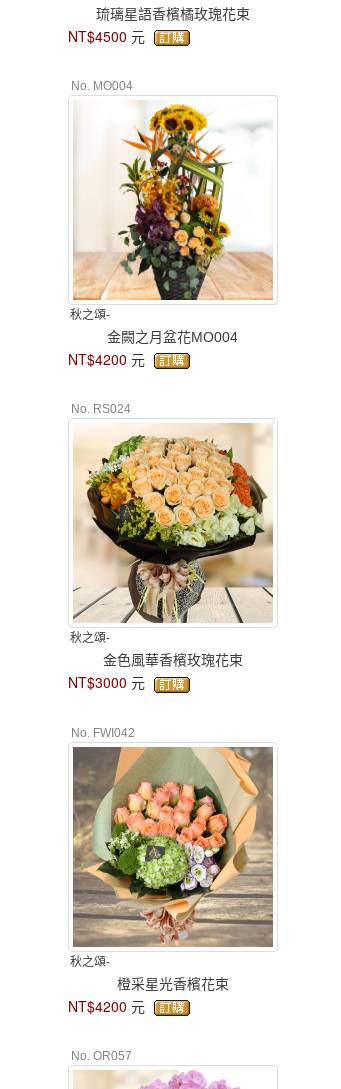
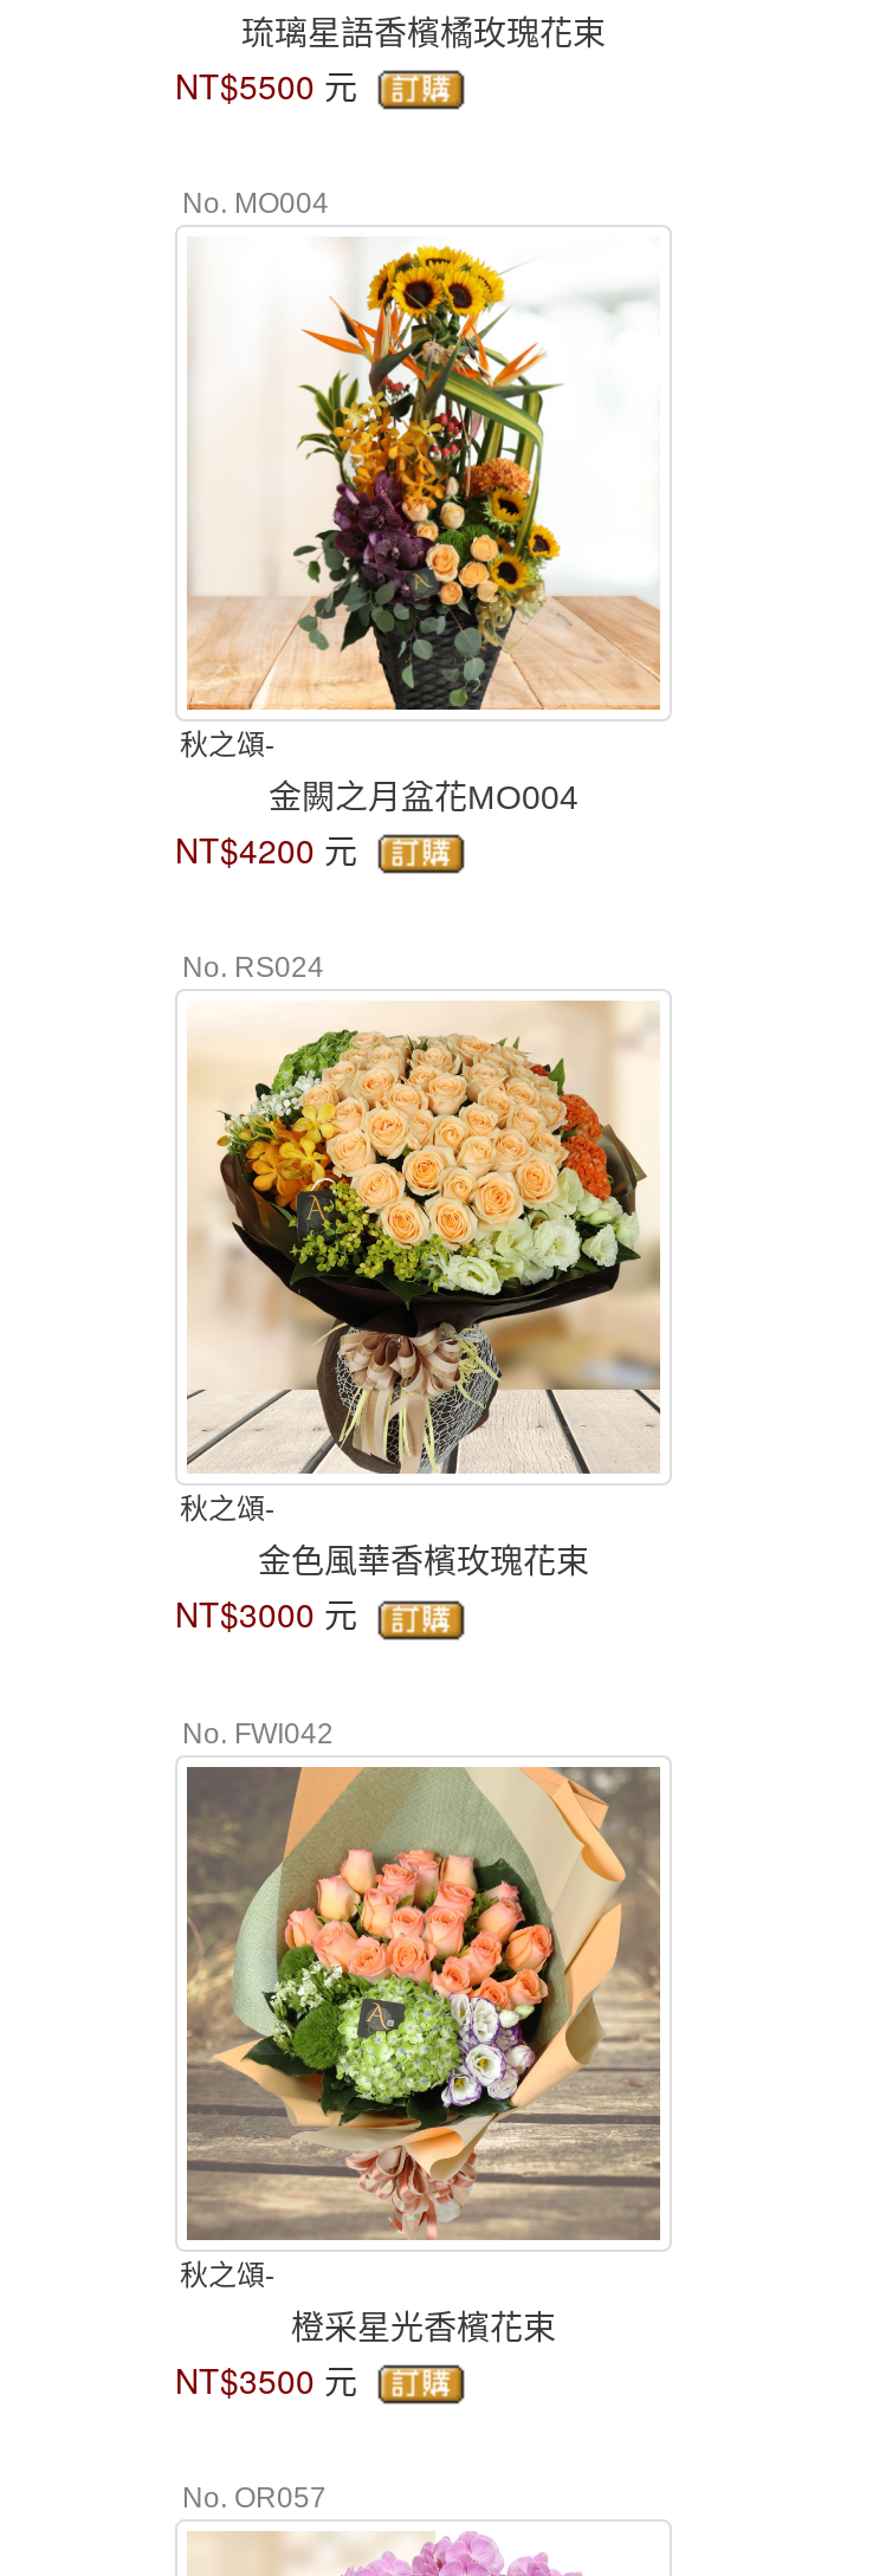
- NT$4500元
+ NT$5500元

- NT$4200元
+ NT$3500元
